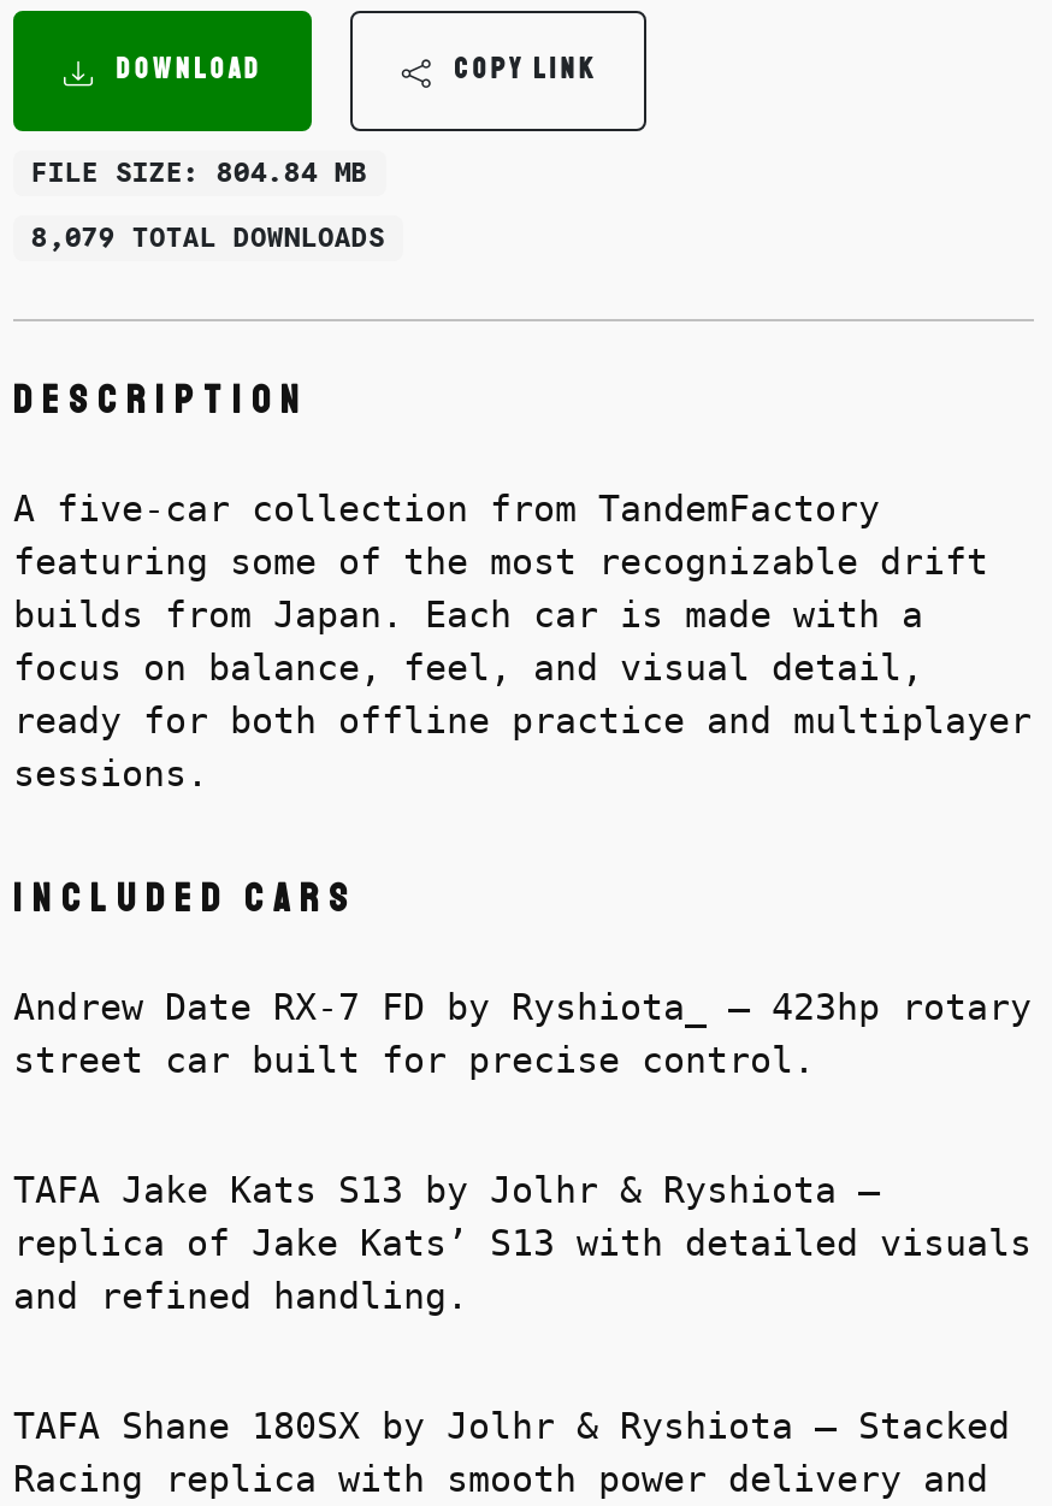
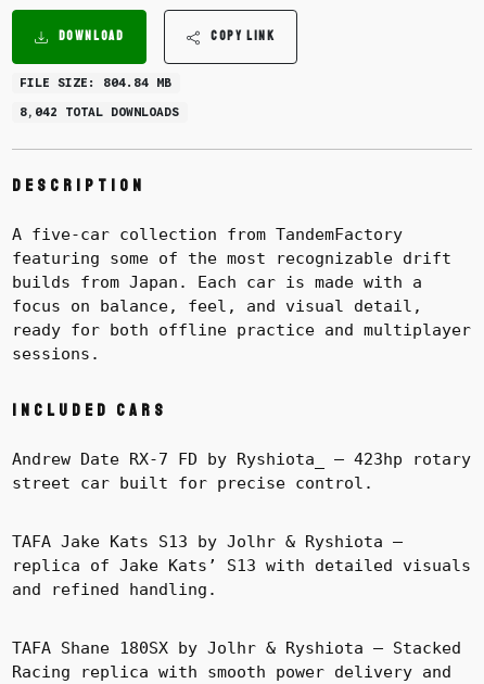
- 8,079 TOTAL DOWNLOADS
+ 8,042 TOTAL DOWNLOADS
